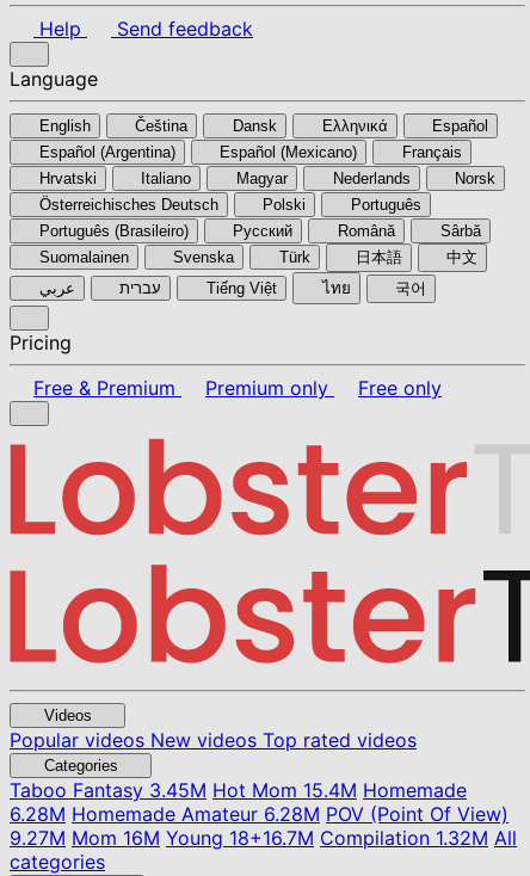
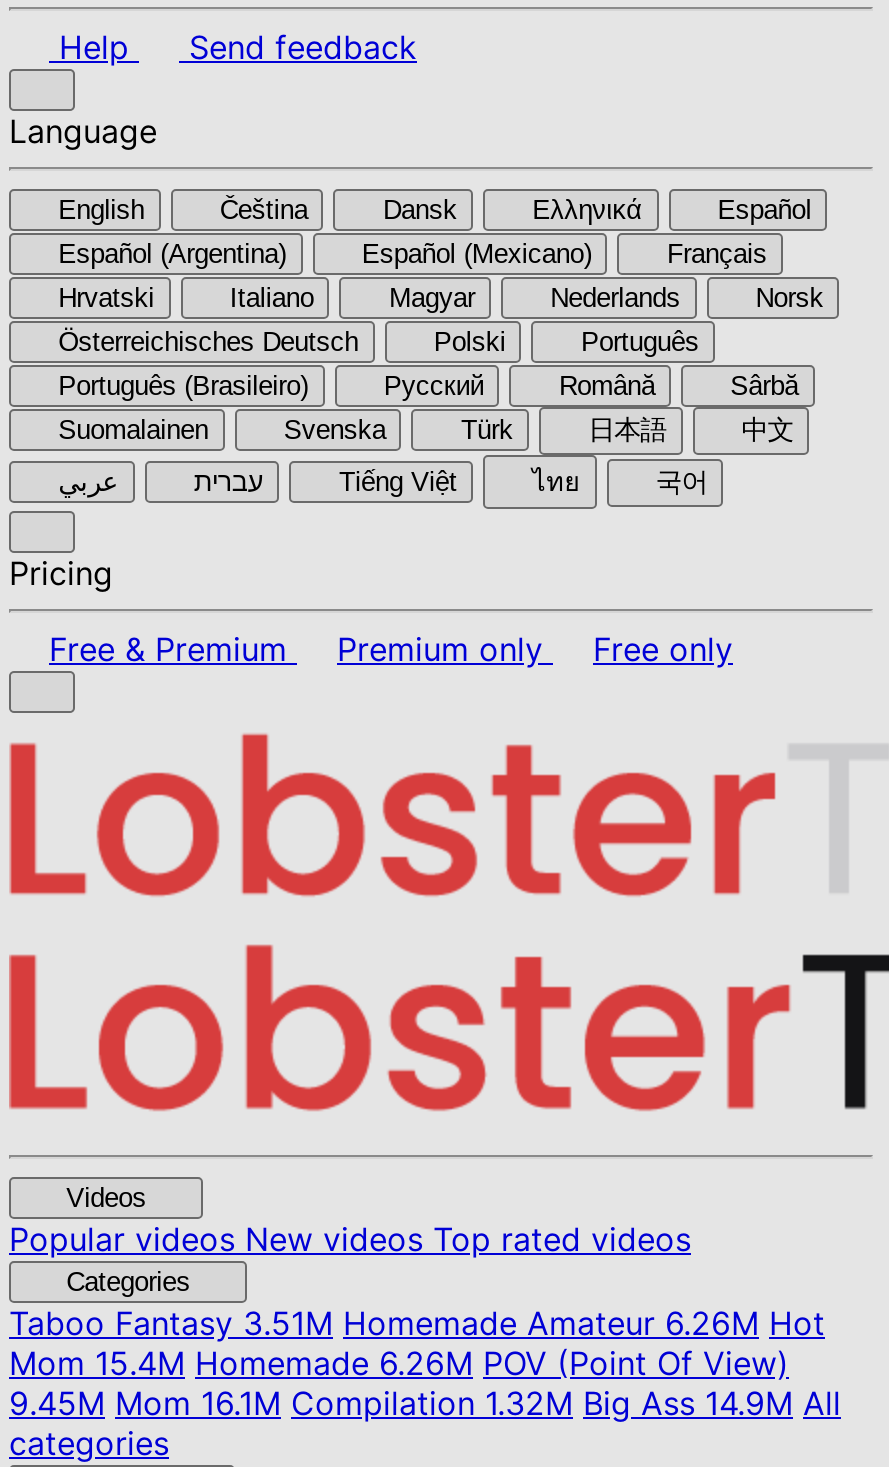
- Taboo Fantasy3.45M Hot Mom 15.4M Homemade
+ Taboo Fantasy3.51M Homemade Amateur 6.26M Hot

- 6.28M Homemade Amateur 6.28M POV (Point Of View)
+ Mom 15.4M Homemade 6.26M POV (Point Of View)

- 9.27M Mom 16M Young 18+16.7M Compilation 1.32M All
+ 9.45M Mom 16.1M Compilation 1.32M Big Ass 14.9M All
